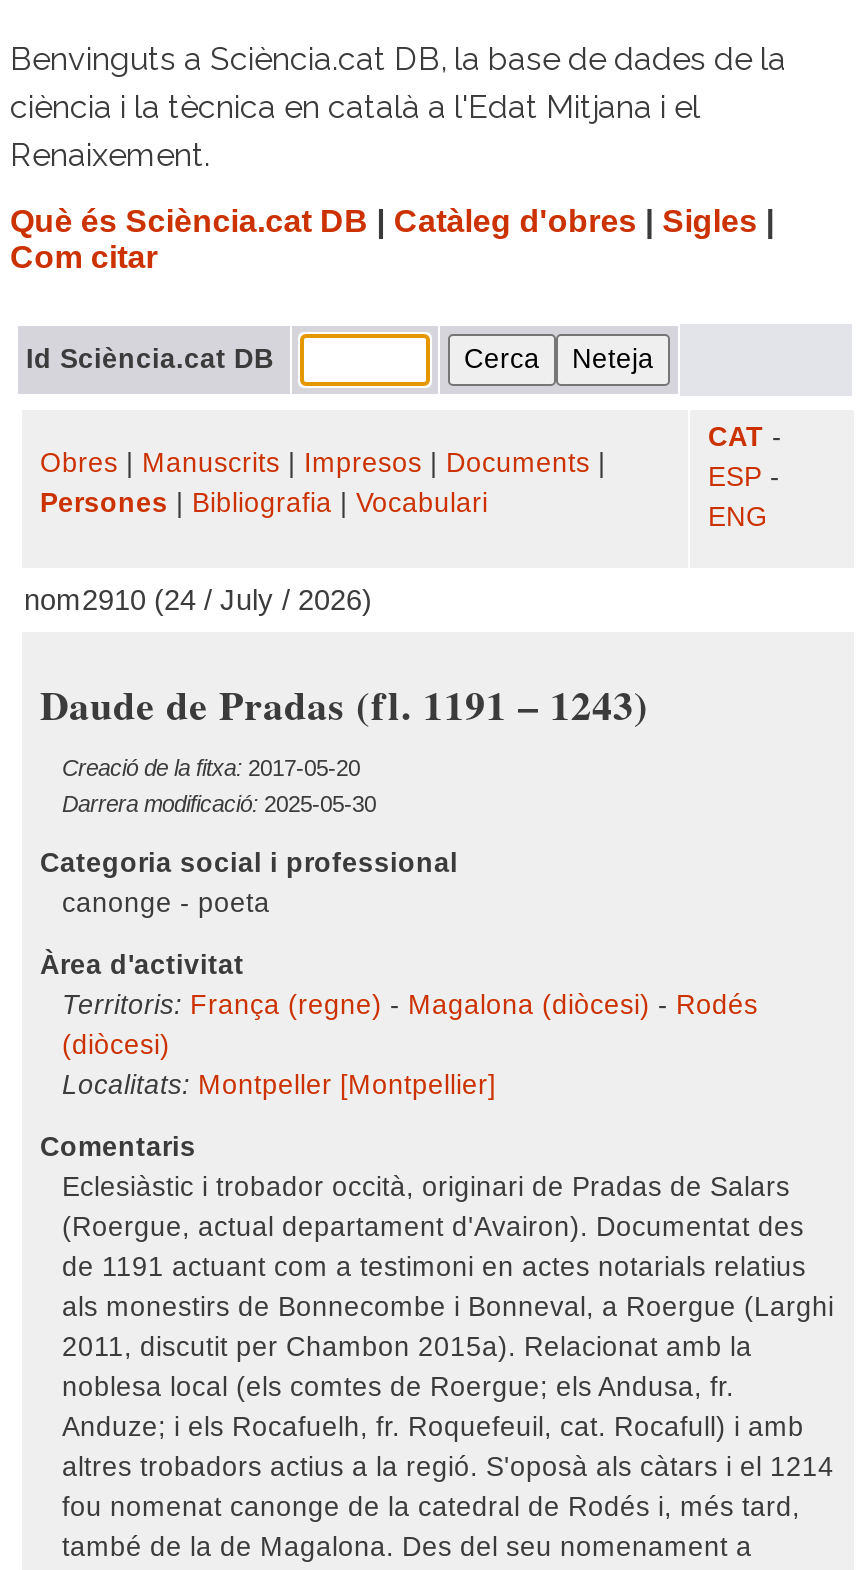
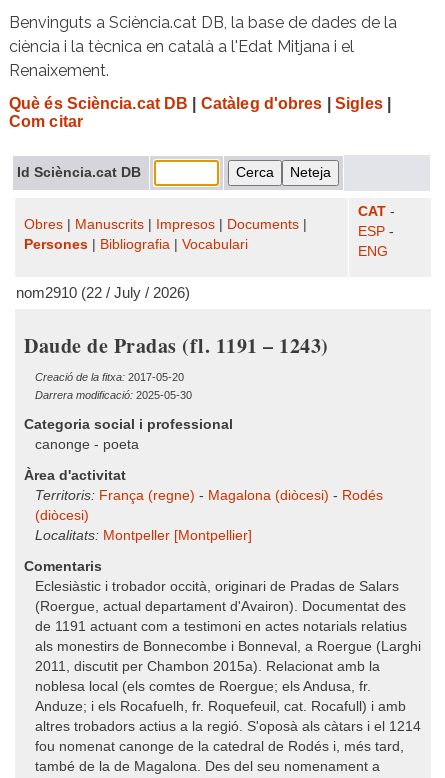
- nom2910 (24 / July / 2026)
+ nom2910 (22 / July / 2026)
